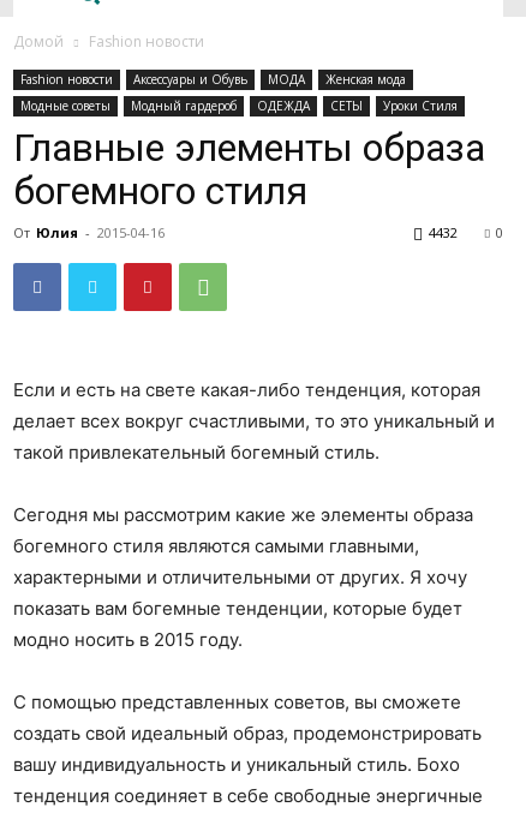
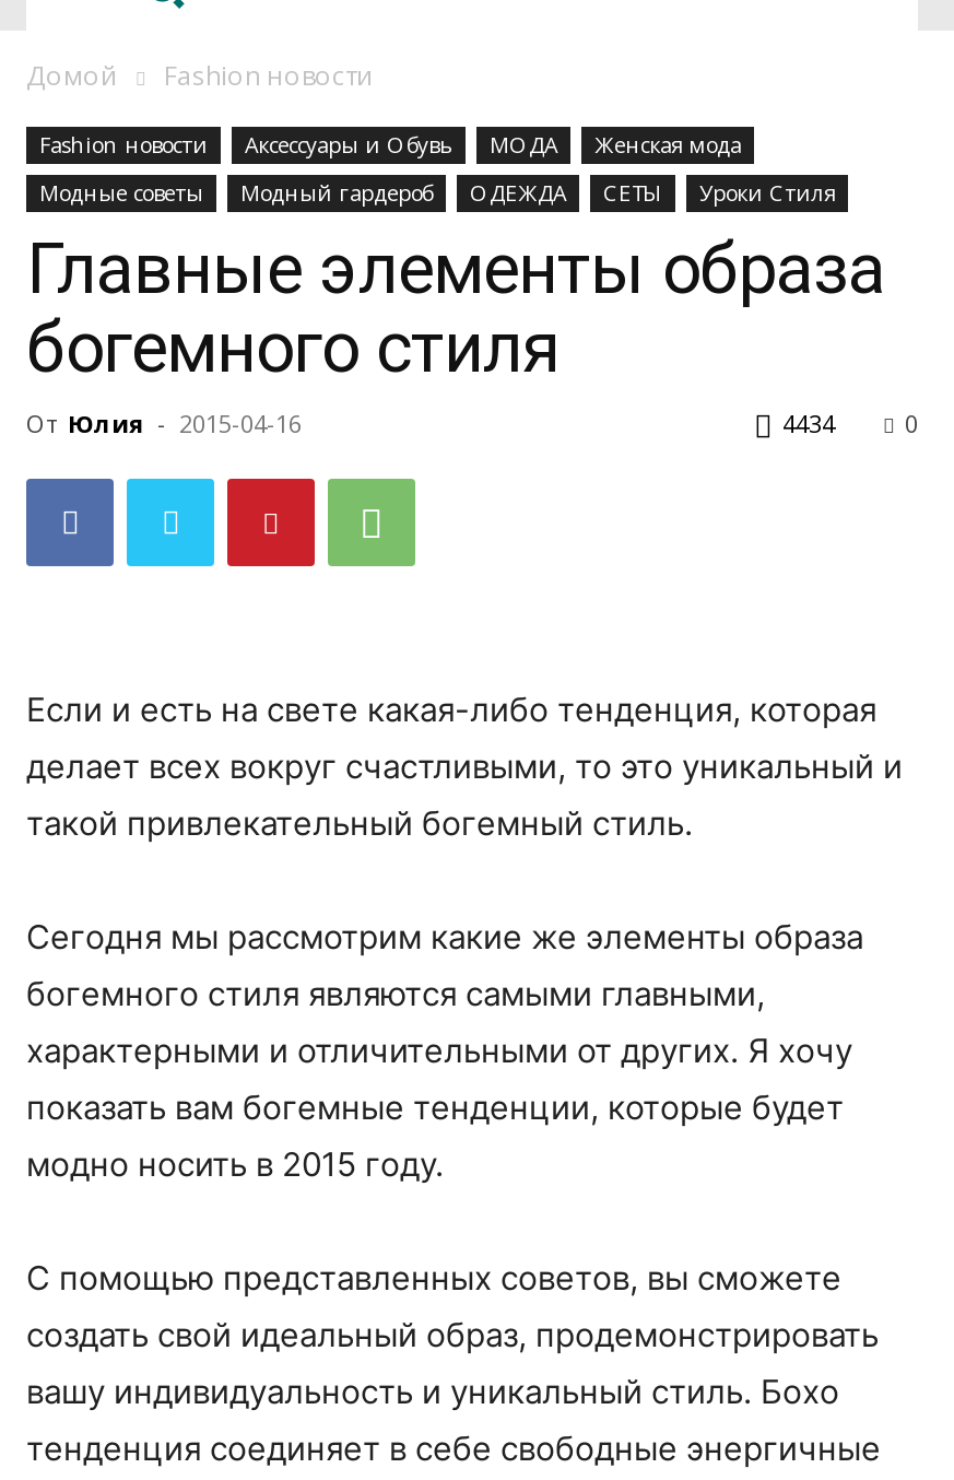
- 4432
+ 4434
